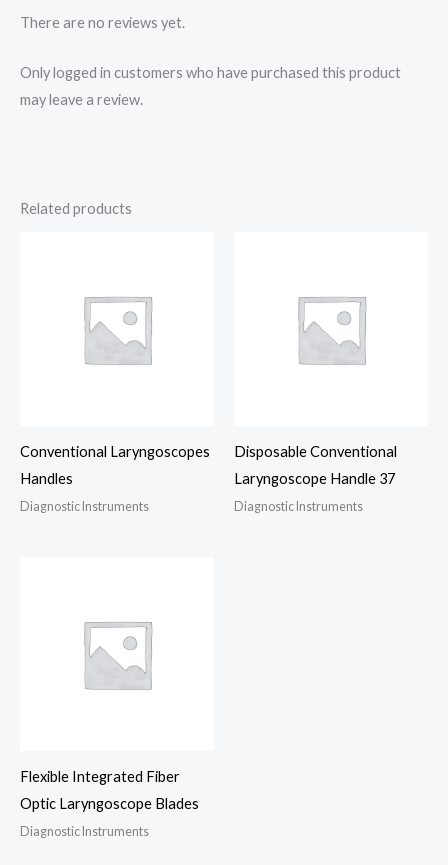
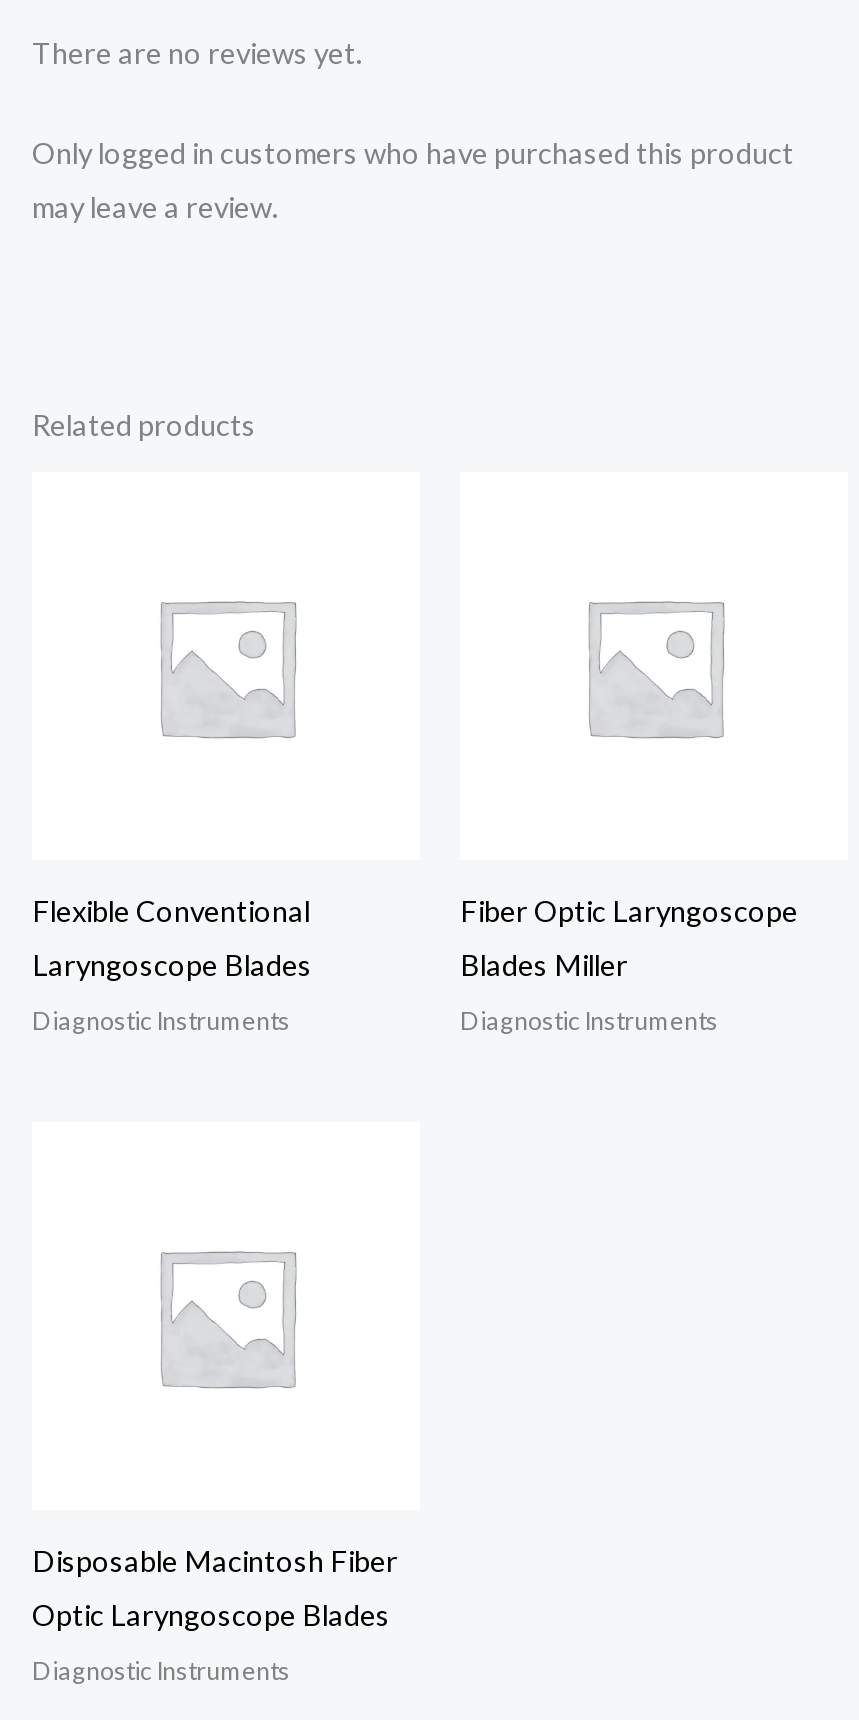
- Conventional Laryngoscopes
+ Flexible Conventional

- Disposable Conventional
+ Fiber Optic Laryngoscope

- Handles
+ Laryngoscope Blades

- Laryngoscope Handle 37
+ Blades Miller

- Flexible Integrated Fiber
+ Disposable Macintosh Fiber
